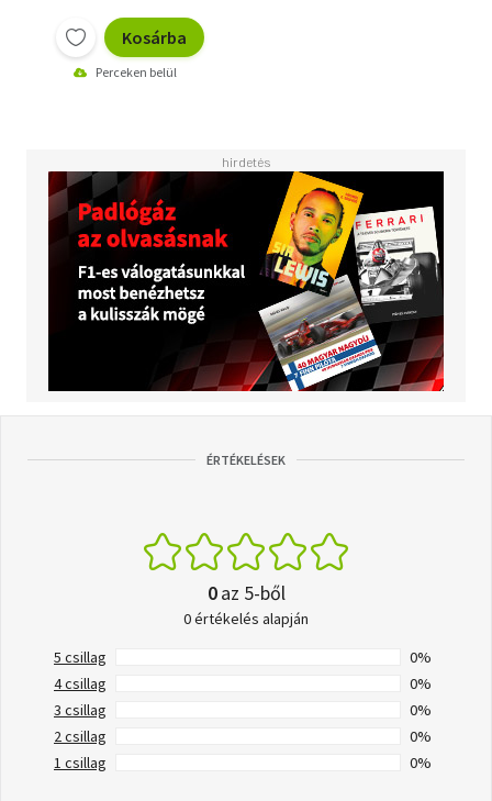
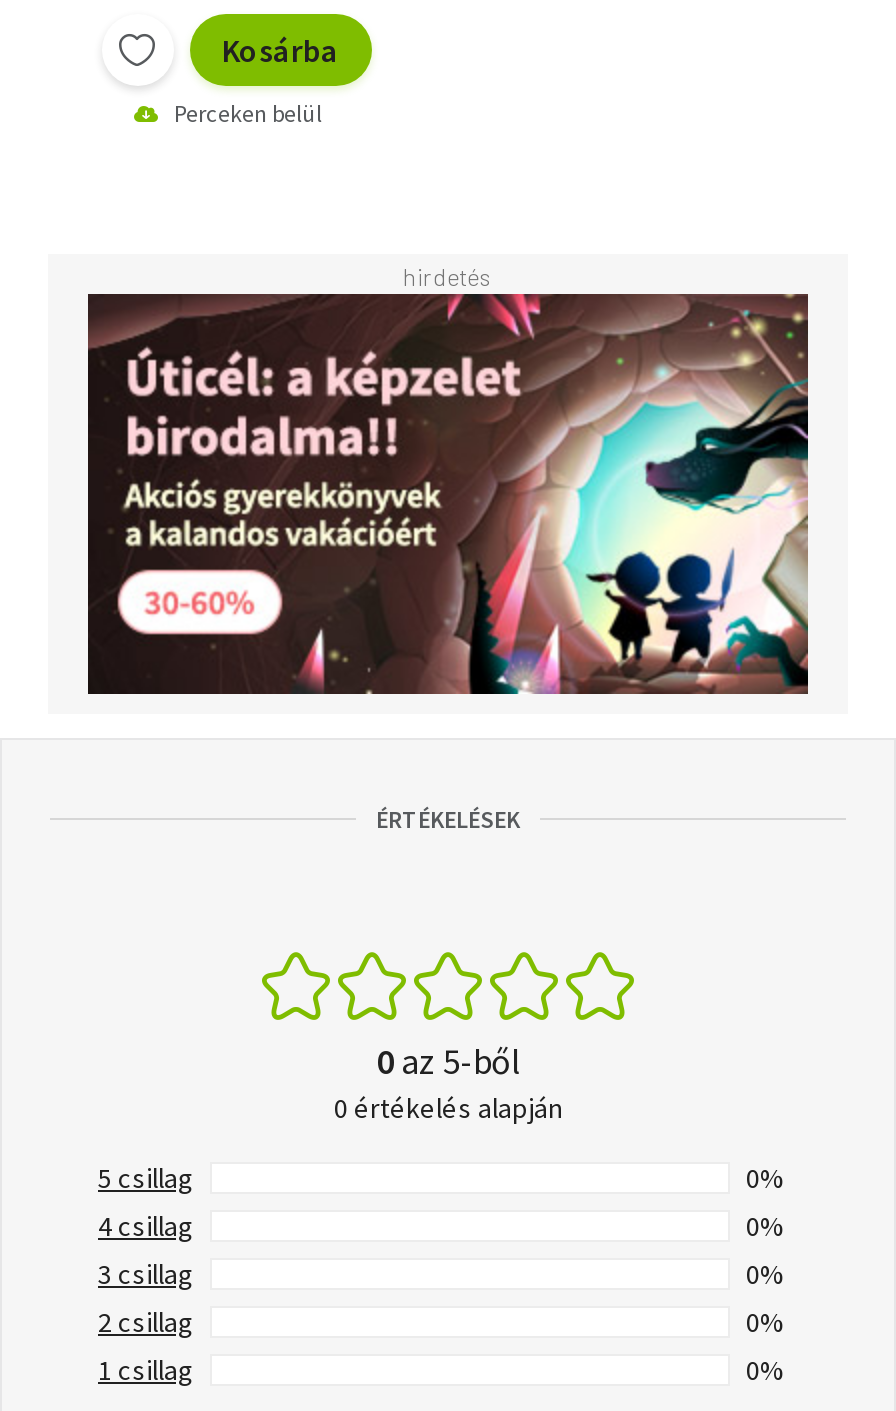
- [image]
+ [image]
